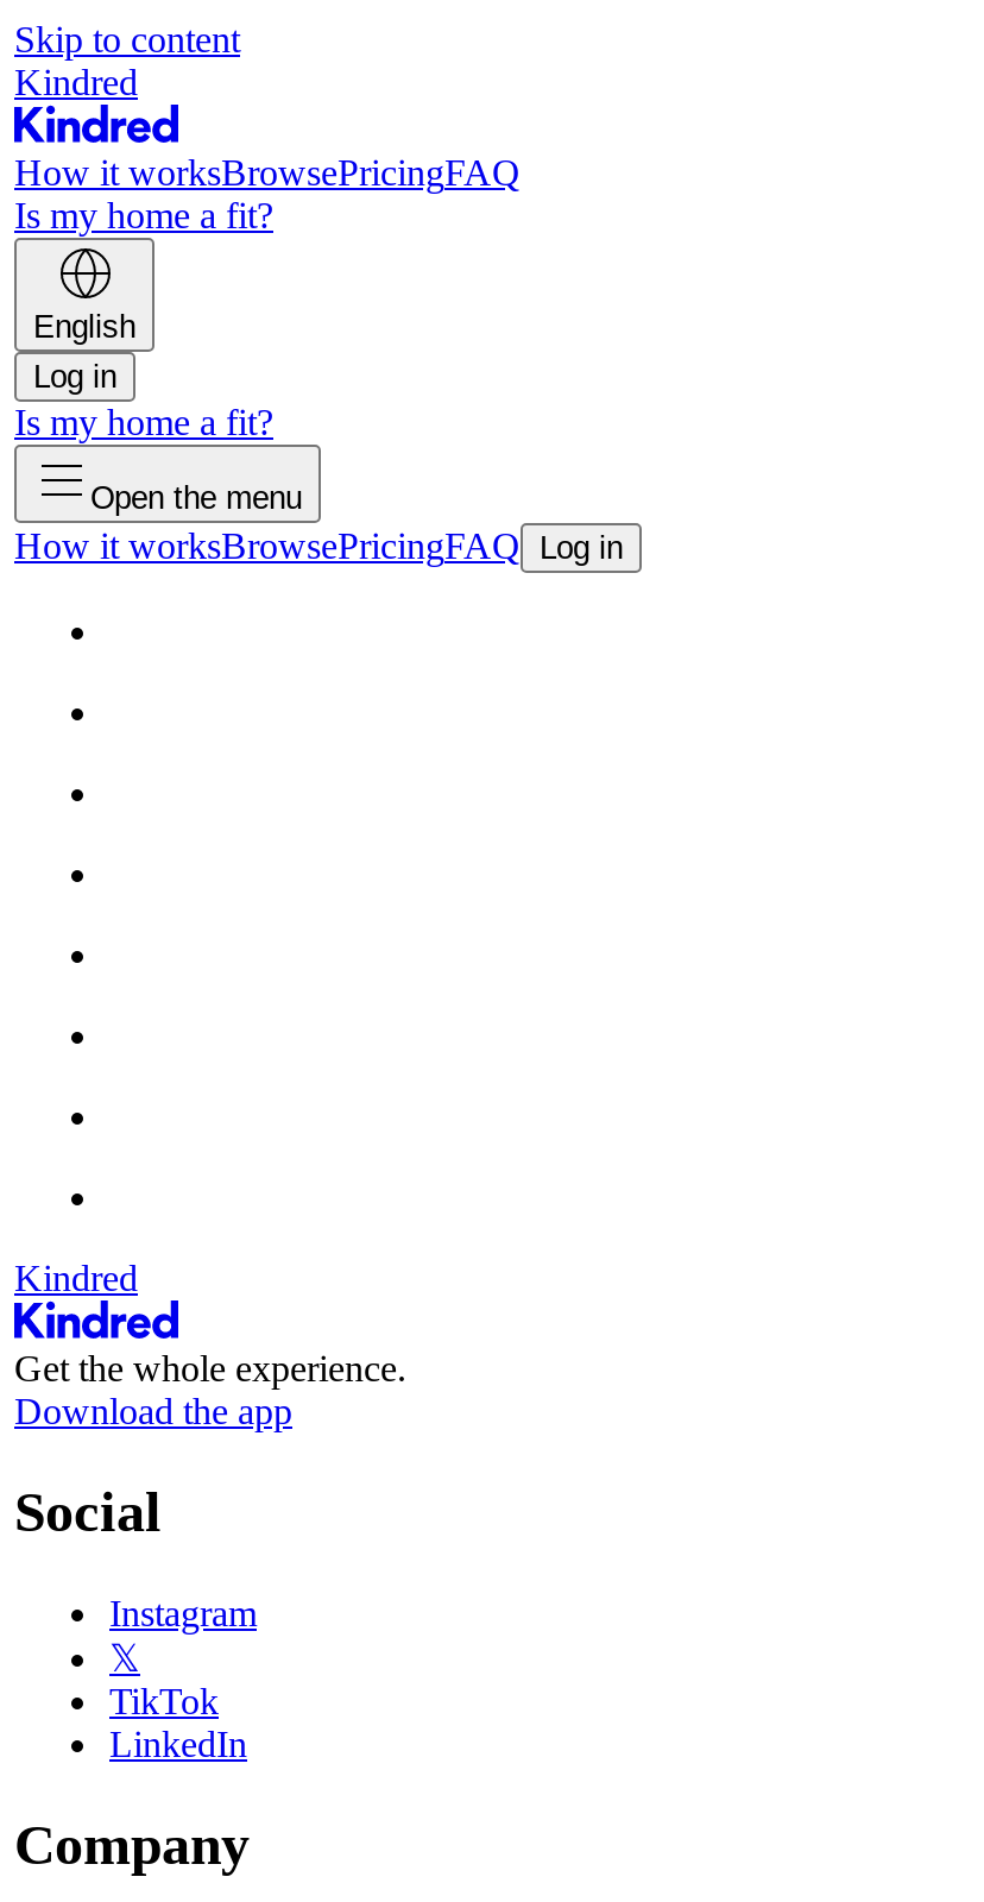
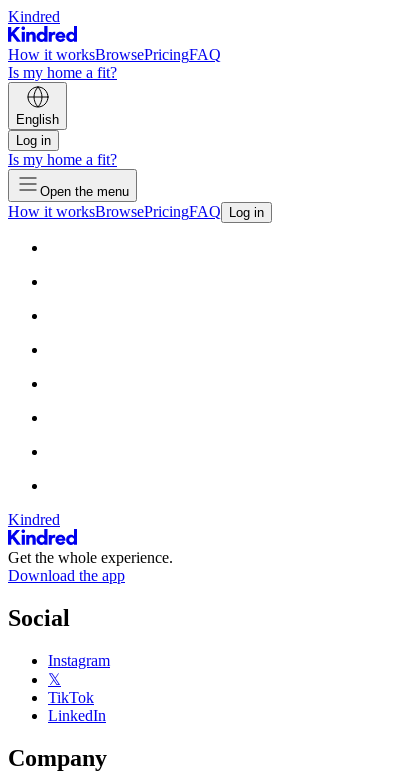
- Skip to content
